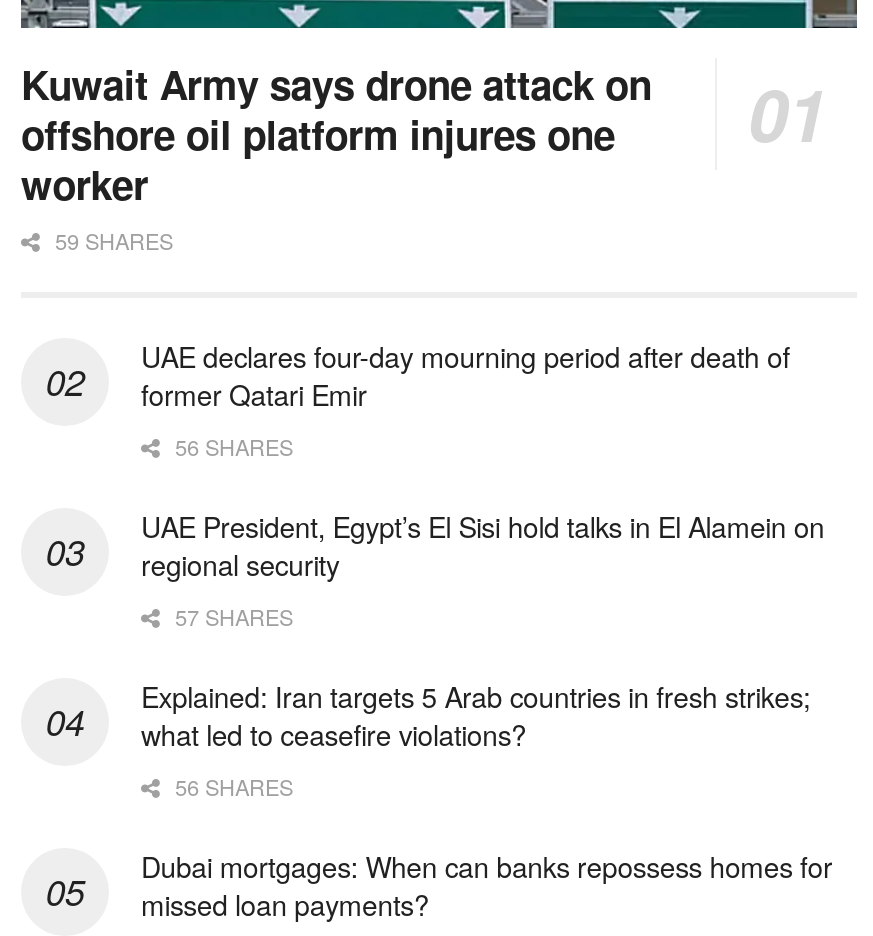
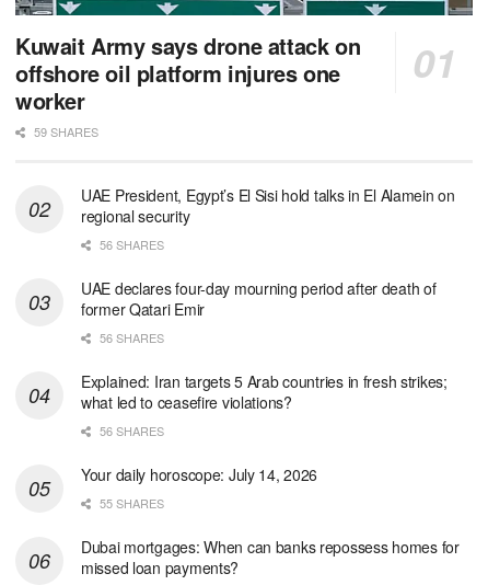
+ 56 SHARES

moved down: UAE declares four-day mourning period after death of | former Qatari Emir | 56 SHARES

moved up: UAE President, Egypt’s El Sisi hold talks in El Alamein on | regional security

- 57 SHARES

+ Your daily horoscope: July 14, 2026
+ 55 SHARES
